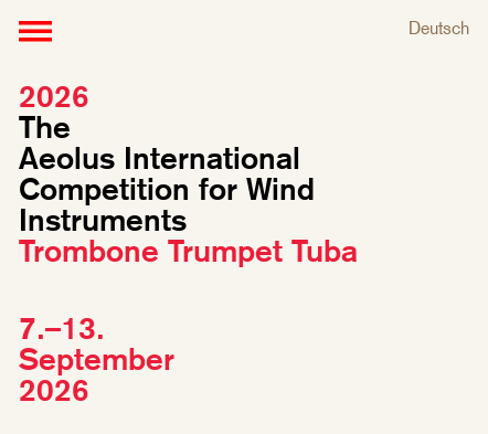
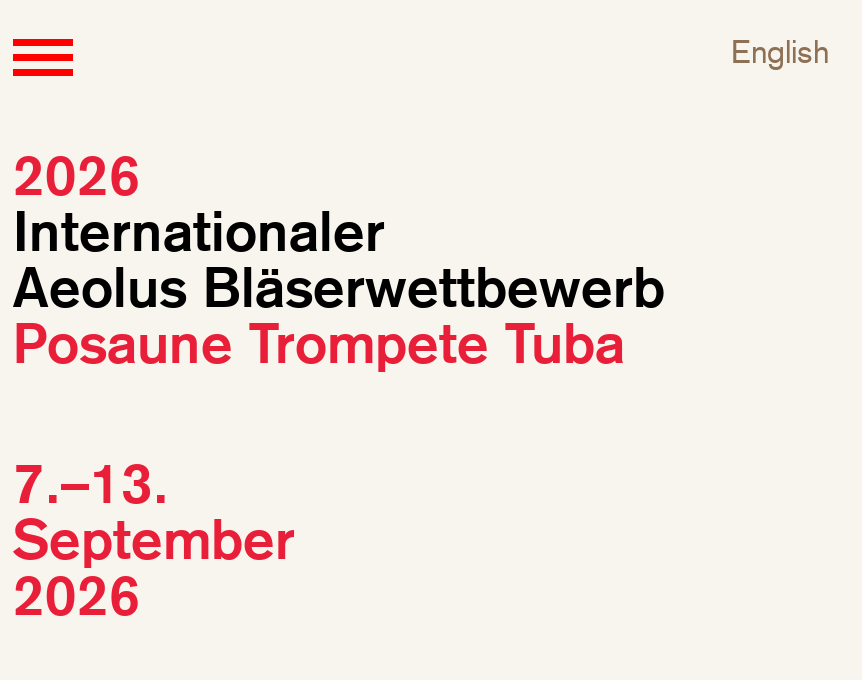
- Deutsch
+ English

- The
- Aeolus International
- Competition for Wind
- Instruments
- Trombone Trumpet Tuba
+ Internationaler
+ Aeolus Bläserwettbewerb
+ Posaune Trompete Tuba
